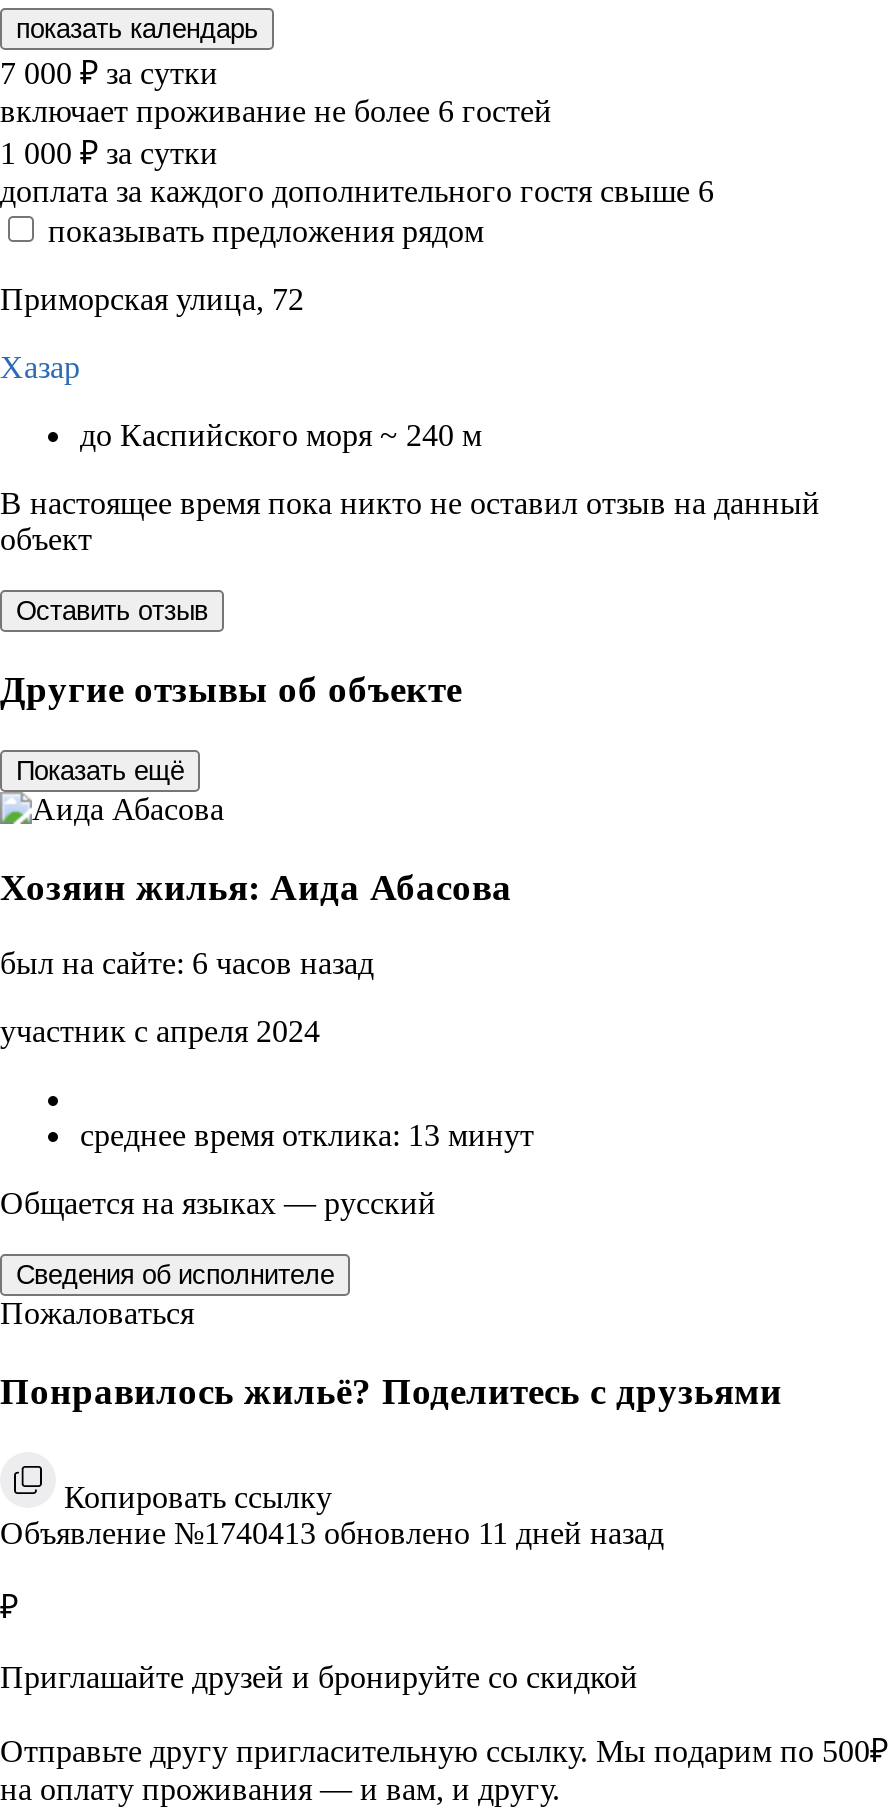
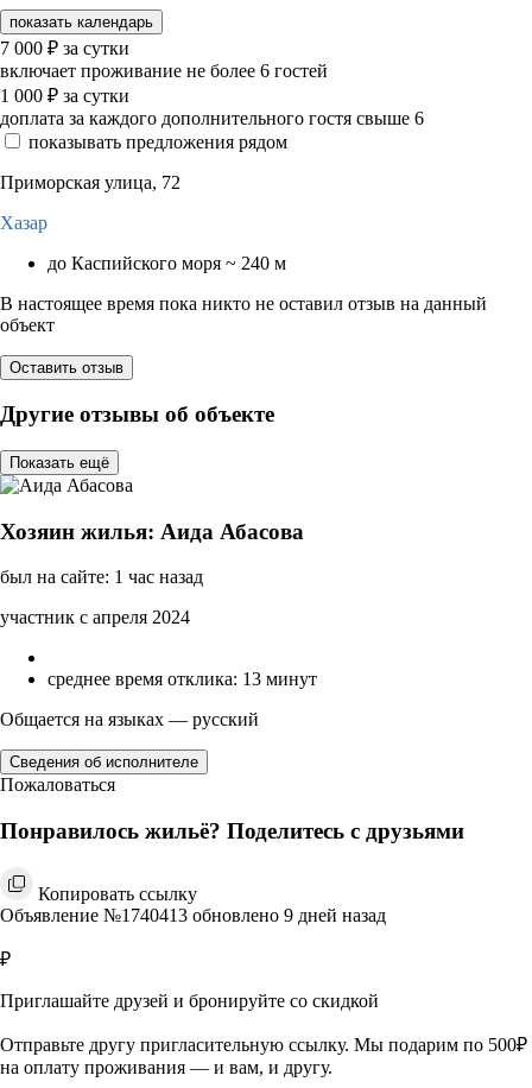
- был на сайте: 6 часов назад
+ был на сайте: 1 час назад

- Объявление №1740413 обновлено 11 дней назад
+ Объявление №1740413 обновлено 9 дней назад
